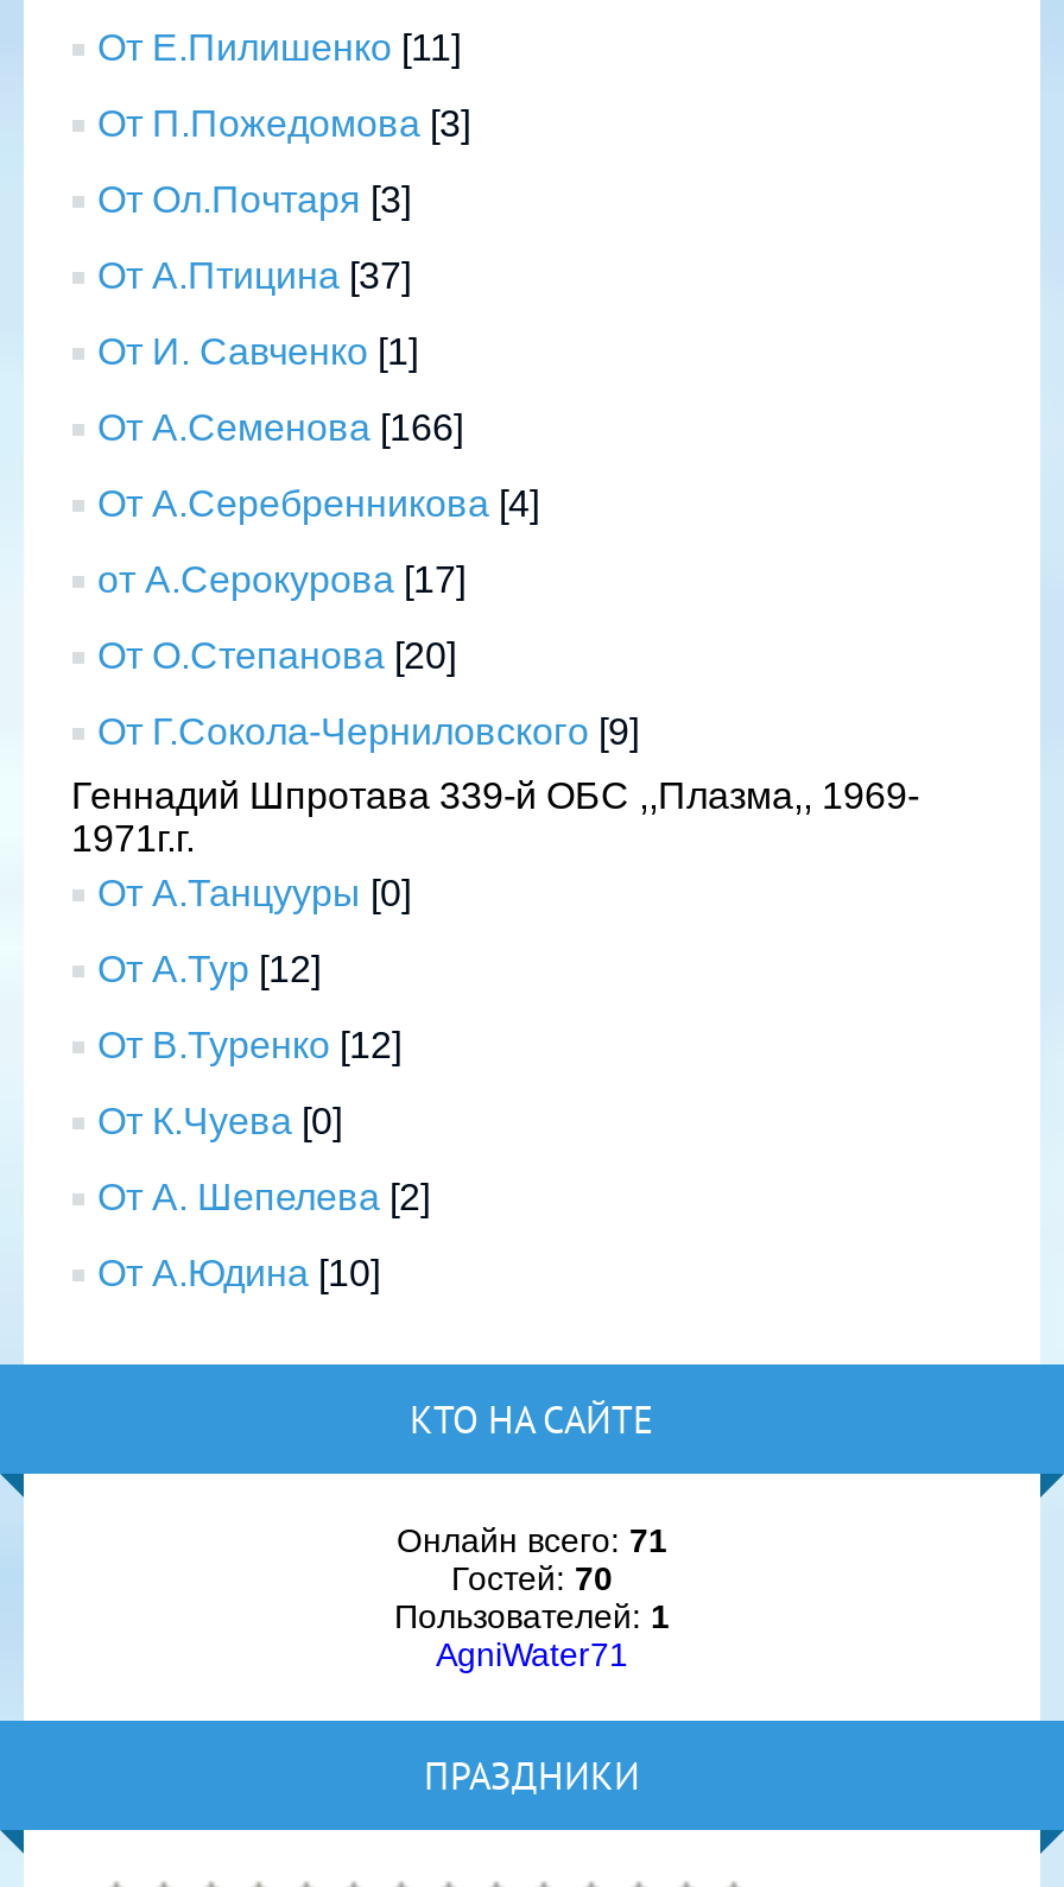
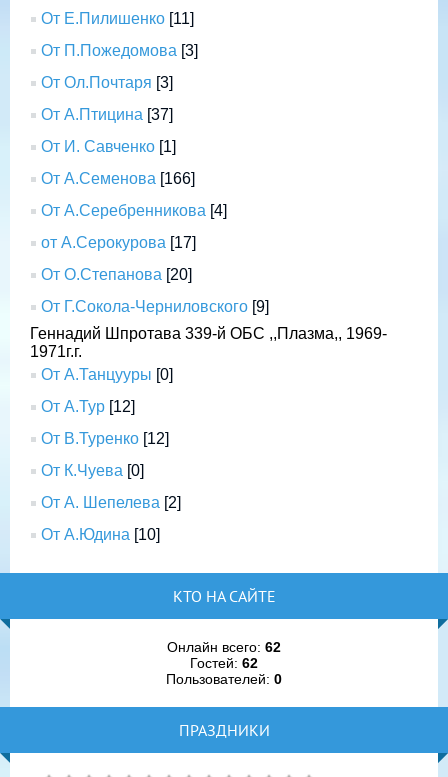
- Онлайн всего: 71
- Гостей: 70
- Пользователей: 1
- AgniWater71
+ Онлайн всего: 62
+ Гостей: 62
+ Пользователей: 0
